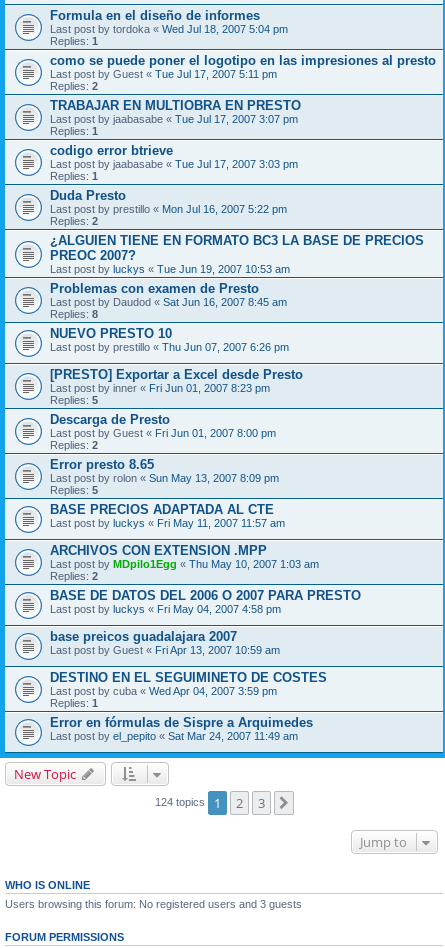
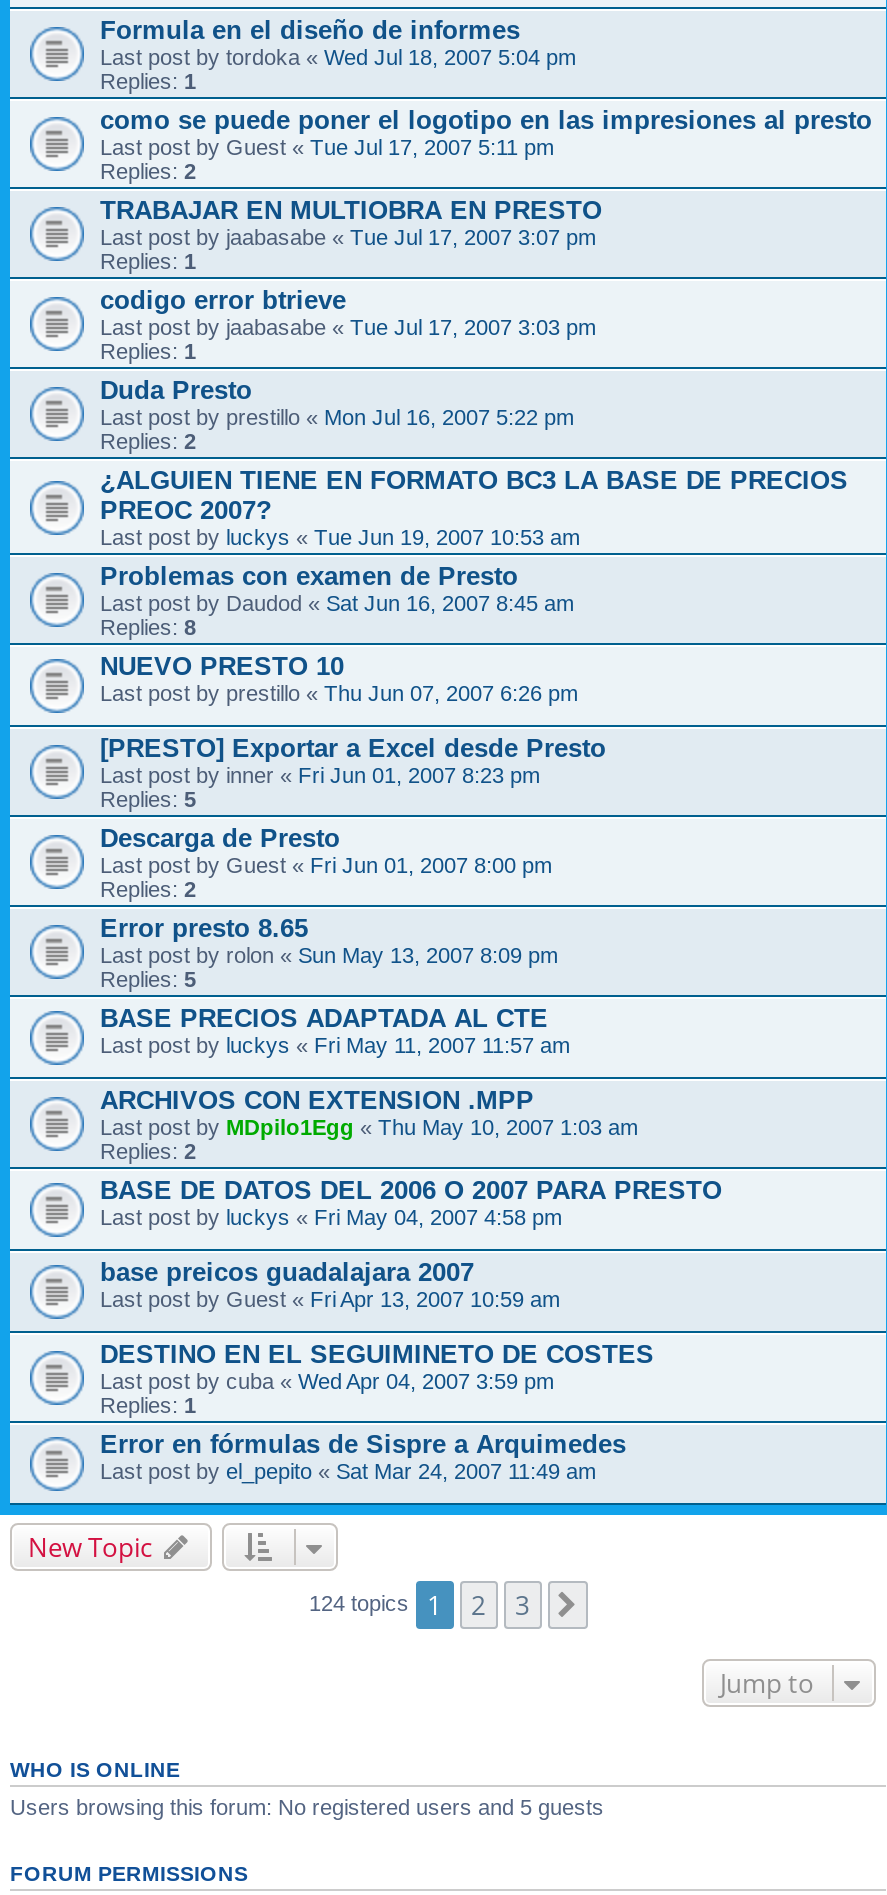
- Users browsing this forum: No registered users and 3 guests
+ Users browsing this forum: No registered users and 5 guests
